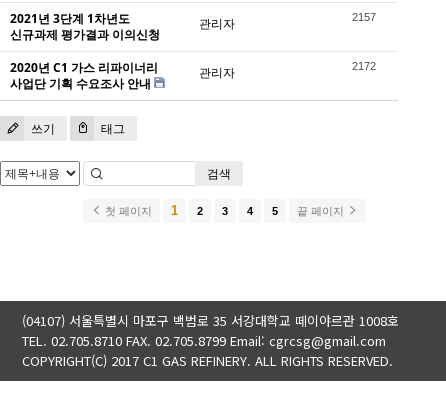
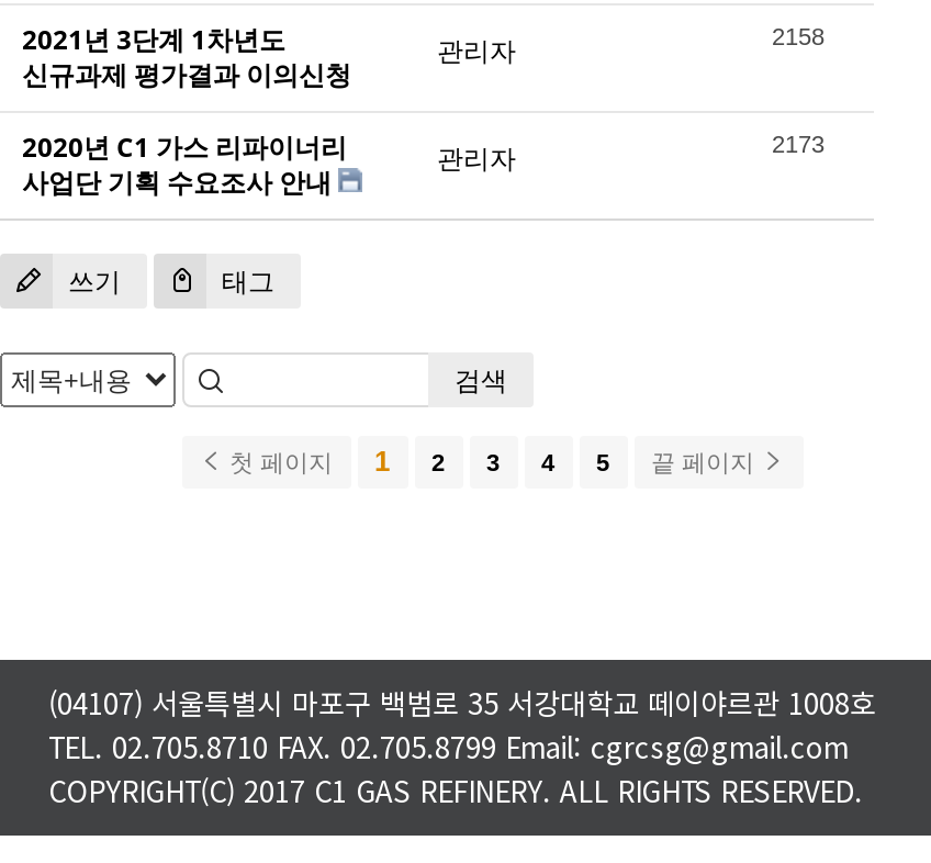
- 2157
+ 2158

- 2172
+ 2173
